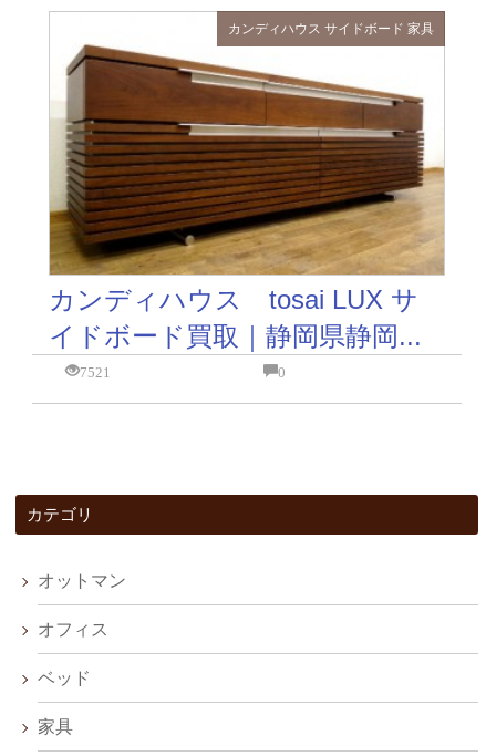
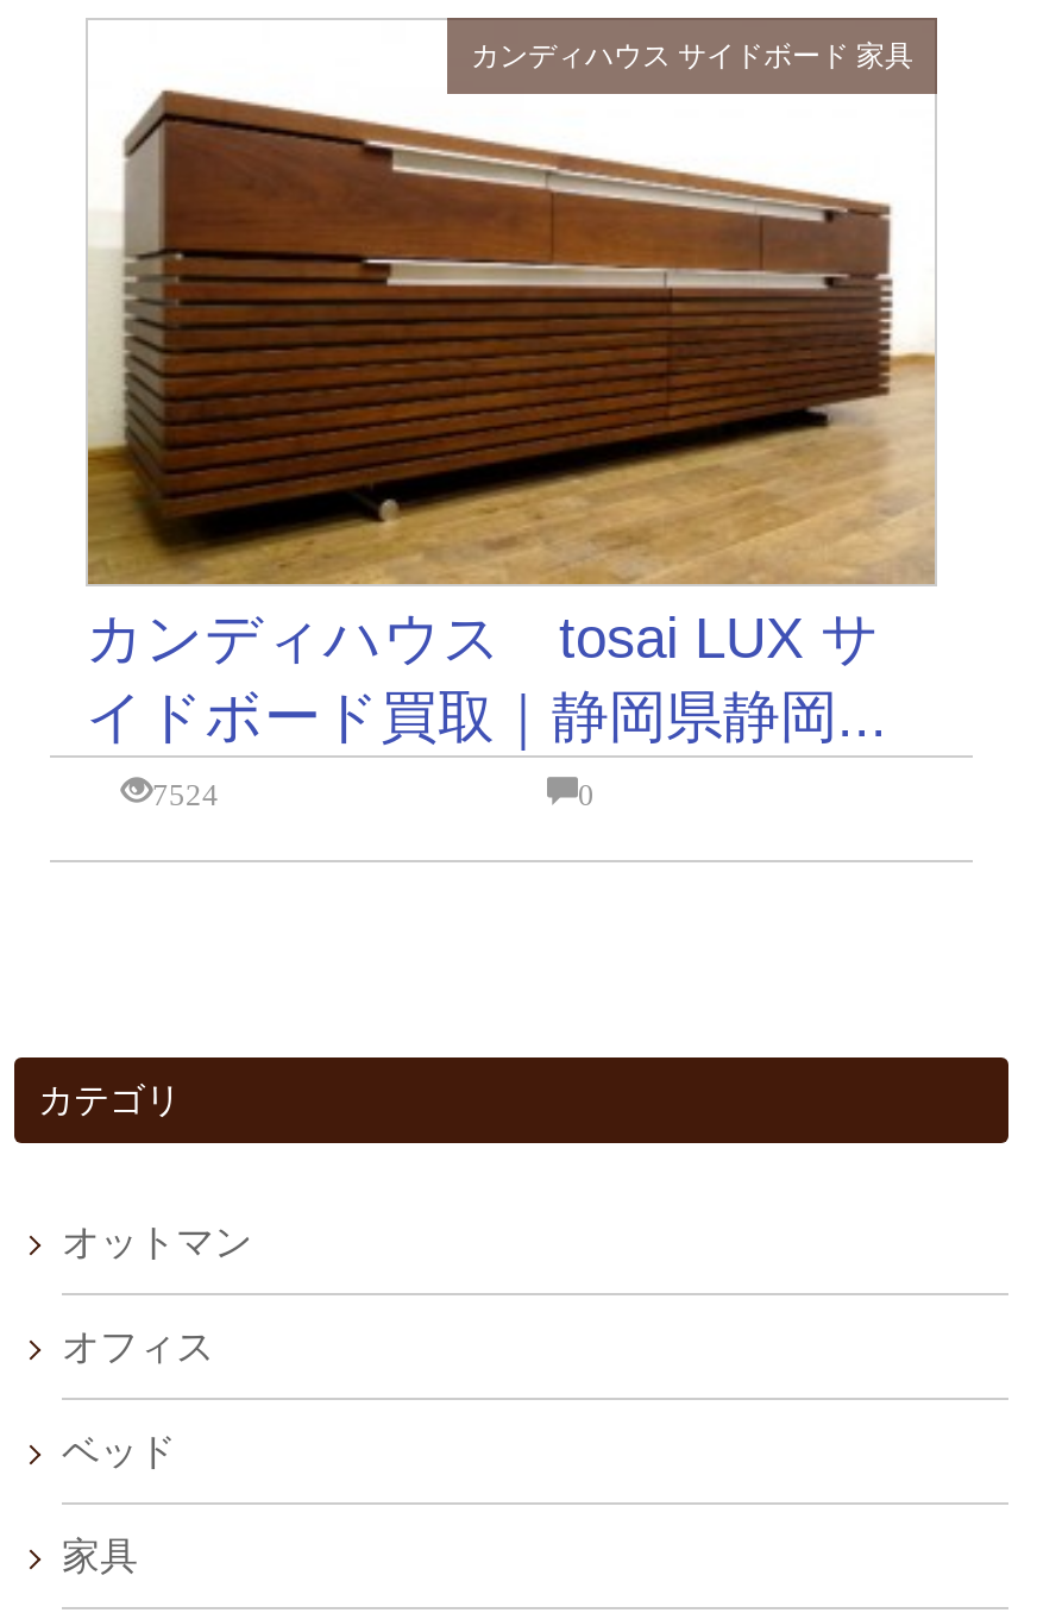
- 7521
+ 7524
